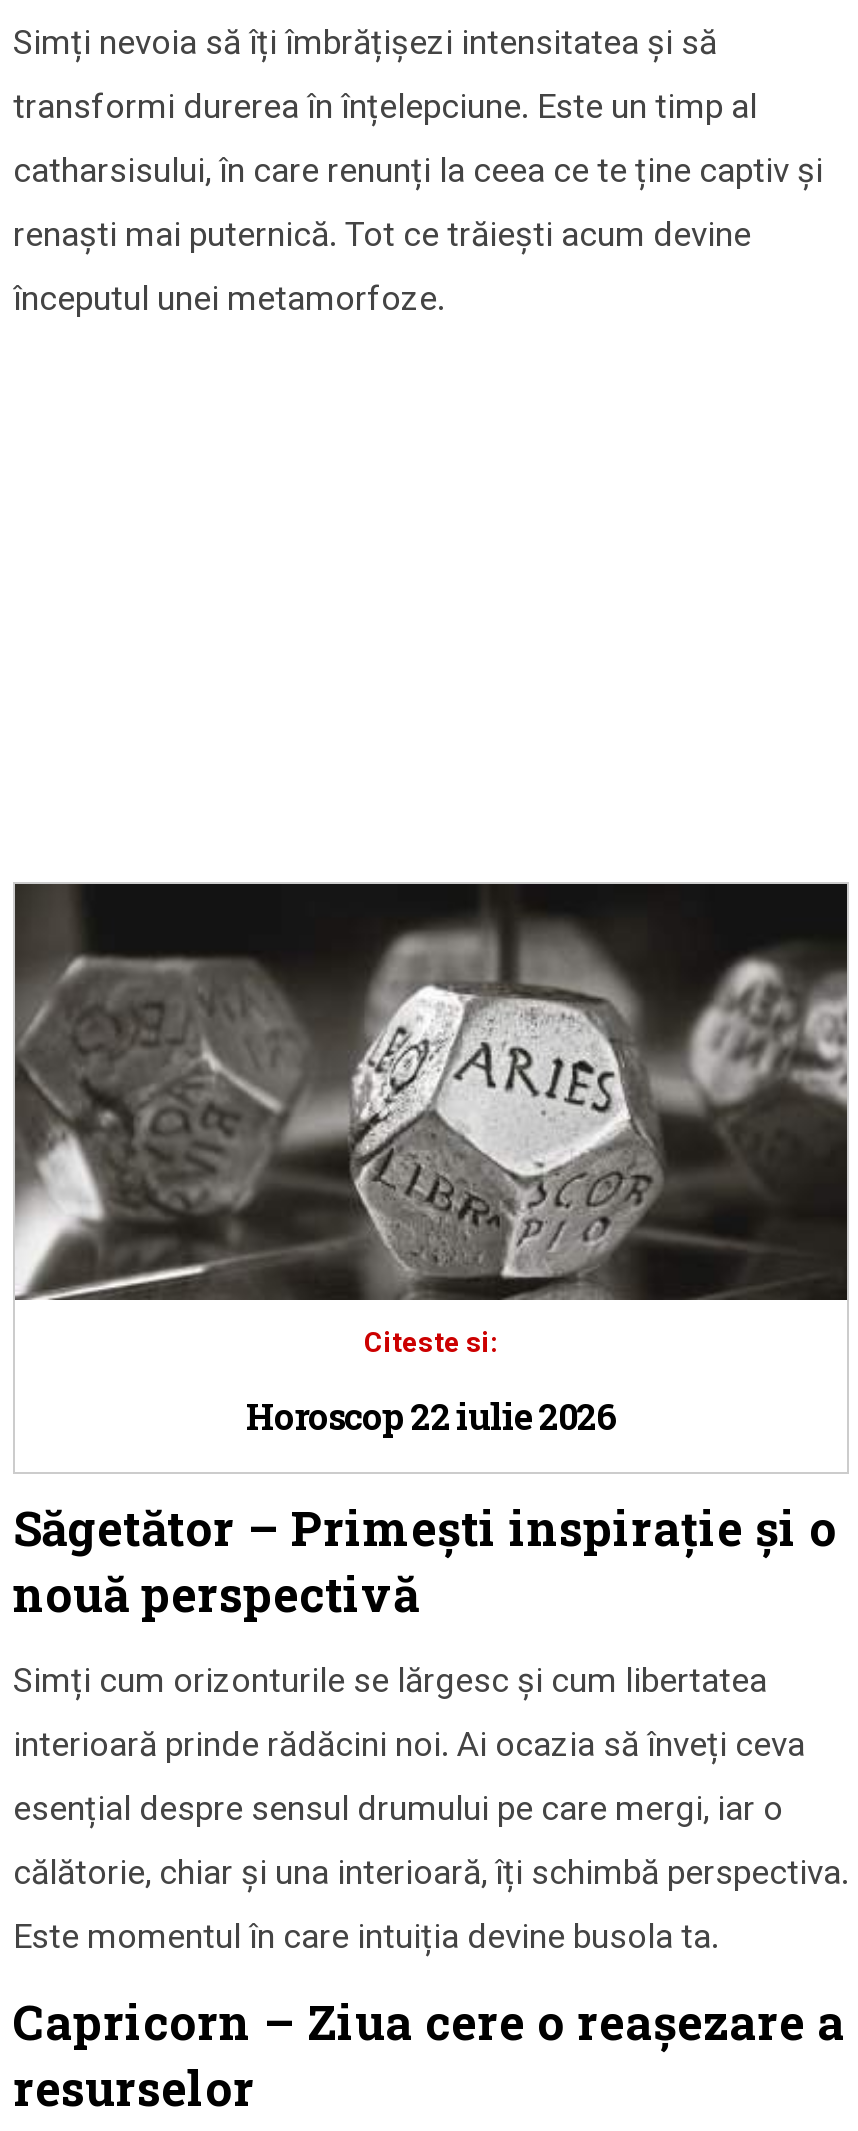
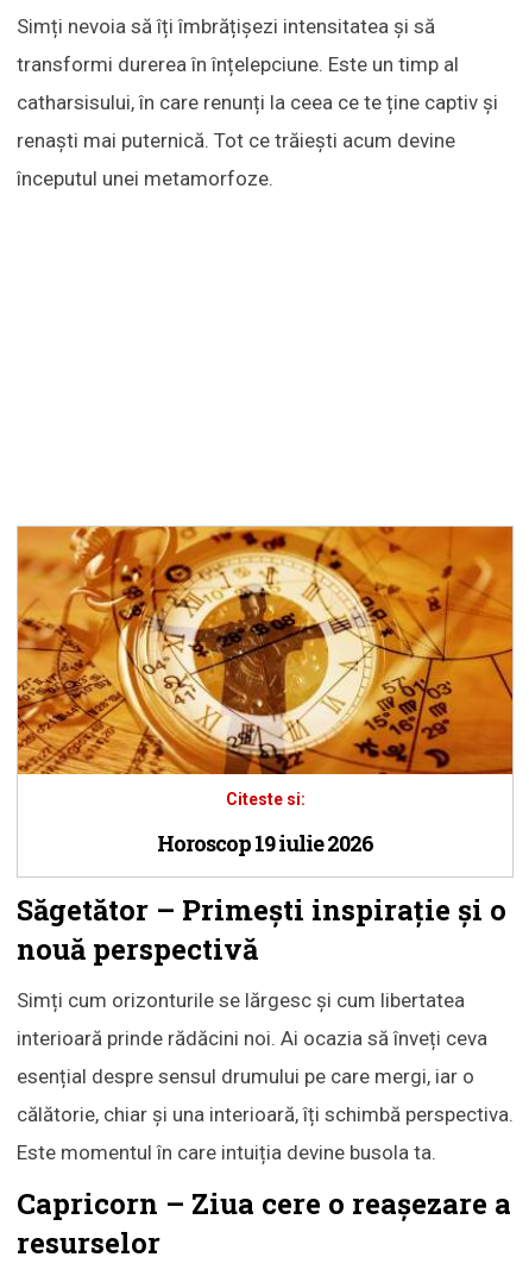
- [image]
+ [image]

- Horoscop 22 iulie 2026
+ Horoscop 19 iulie 2026
